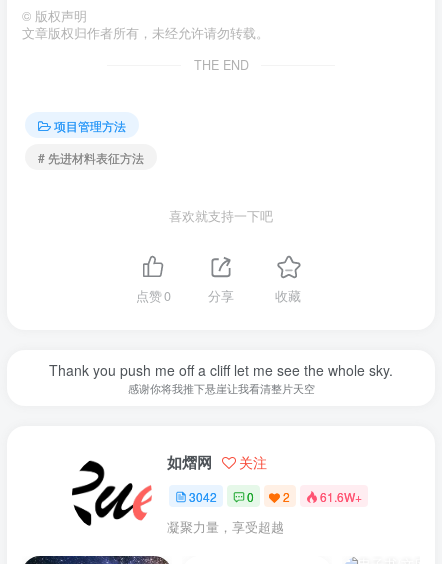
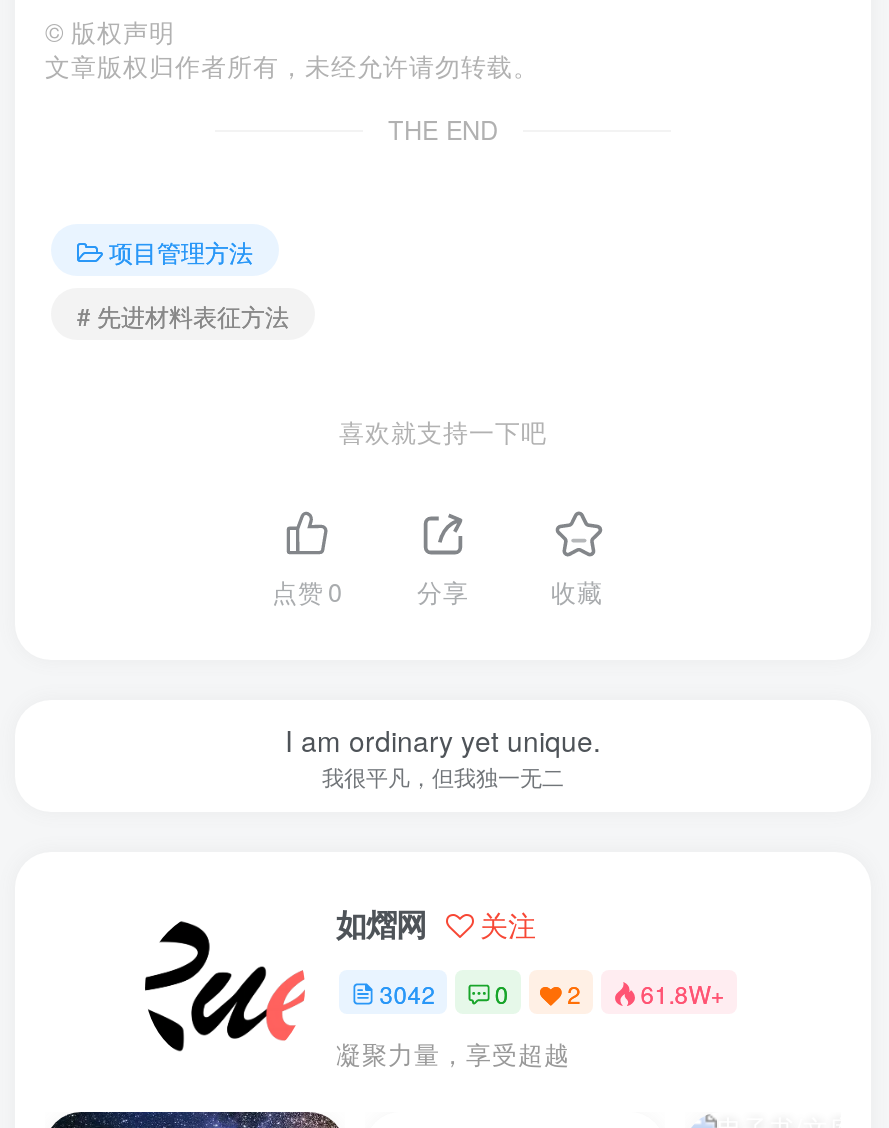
- Thank you push me off a cliff let me see the whole sky.
- 感谢你将我推下悬崖让我看清整片天空
+ I am ordinary yet unique.
+ 我很平凡，但我独一无二

- 3042 0 2 61.6W+
+ 3042 0 2 61.8W+
